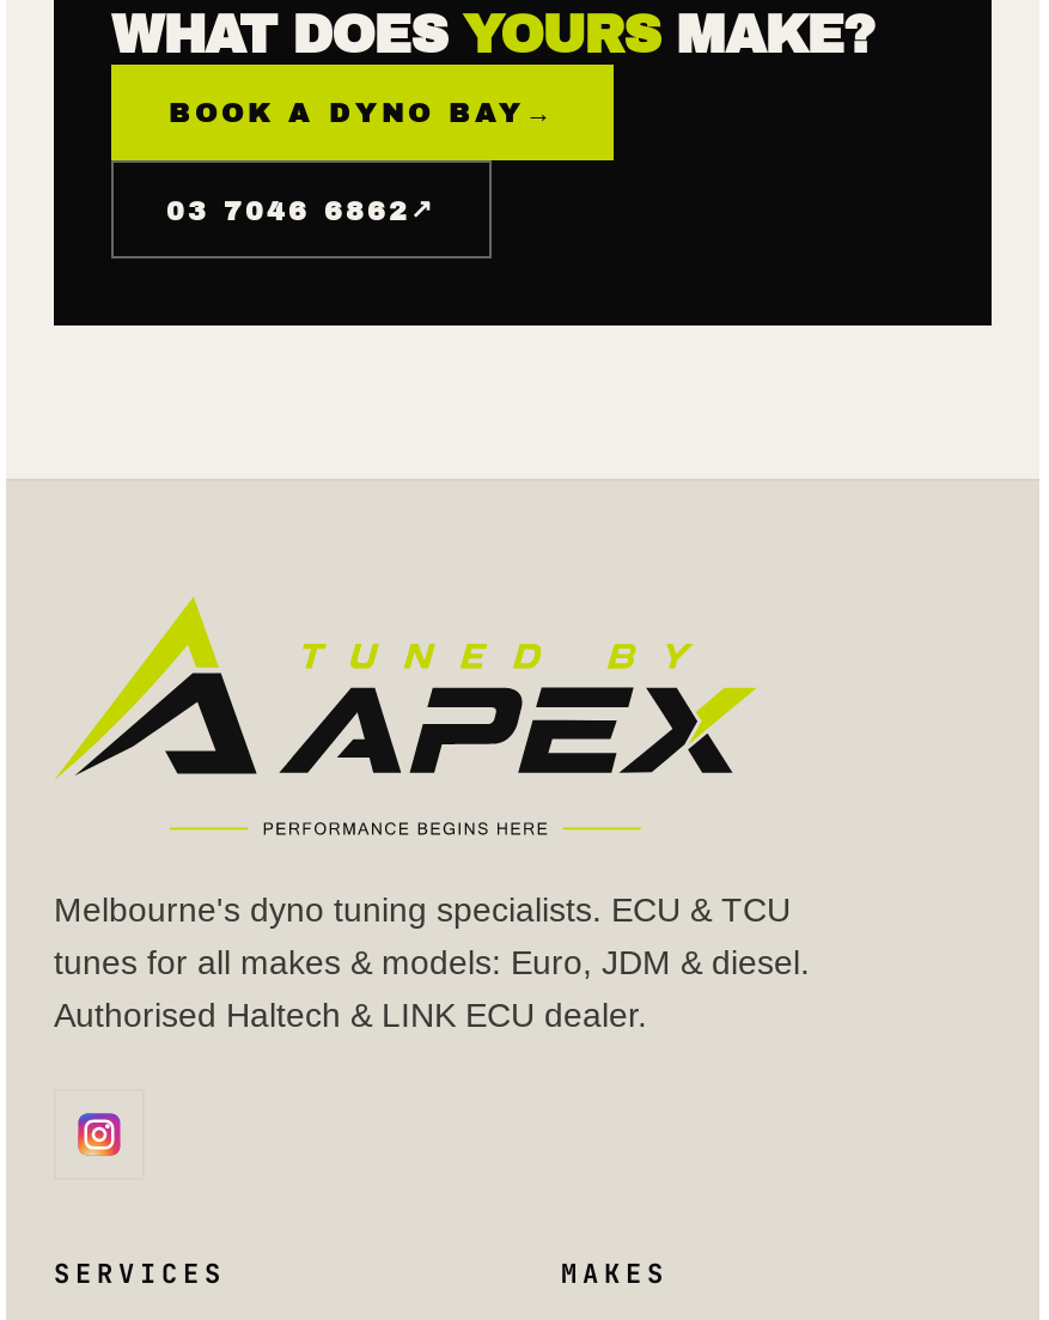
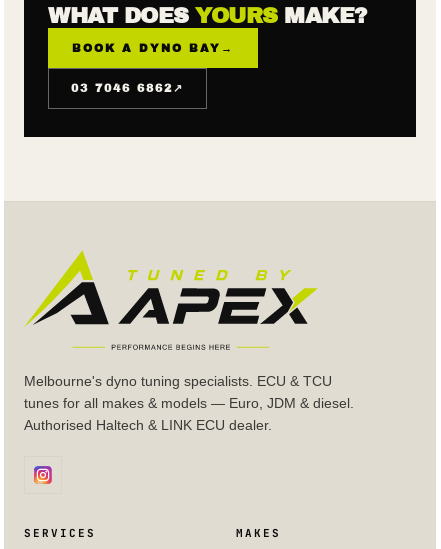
- tunes for all makes & models: Euro, JDM & diesel.
+ tunes for all makes & models — Euro, JDM & diesel.
